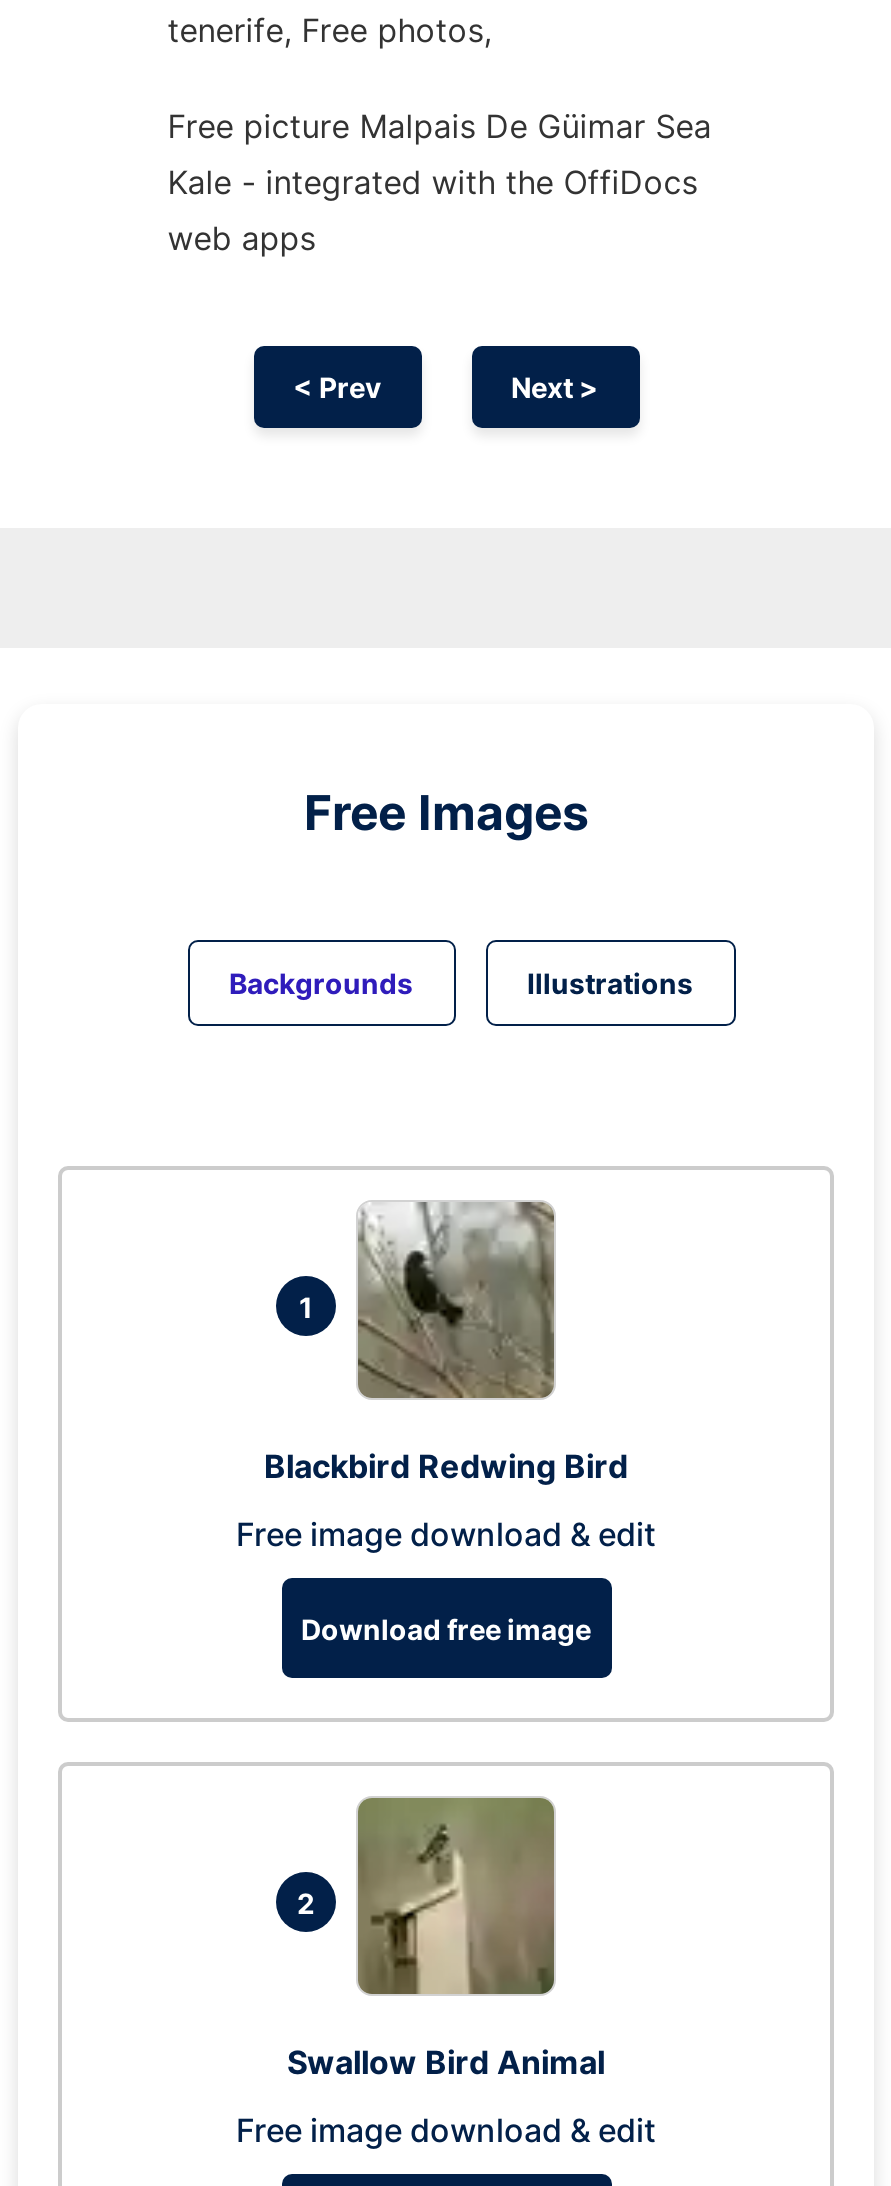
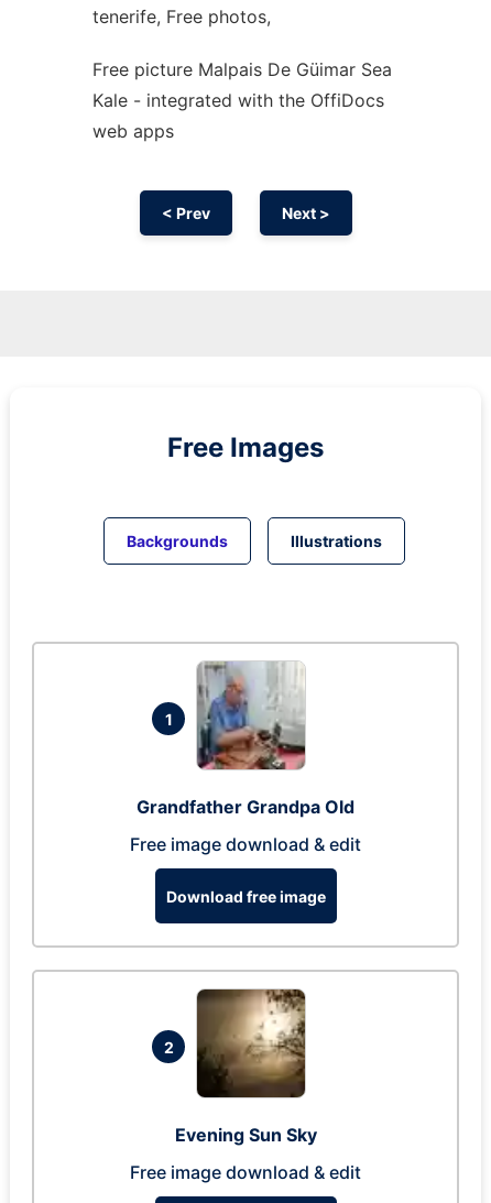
- [image]
- Blackbird Redwing Bird
+ [image]
+ Grandfather Grandpa Old

- [image]
- Swallow Bird Animal
+ [image]
+ Evening Sun Sky
